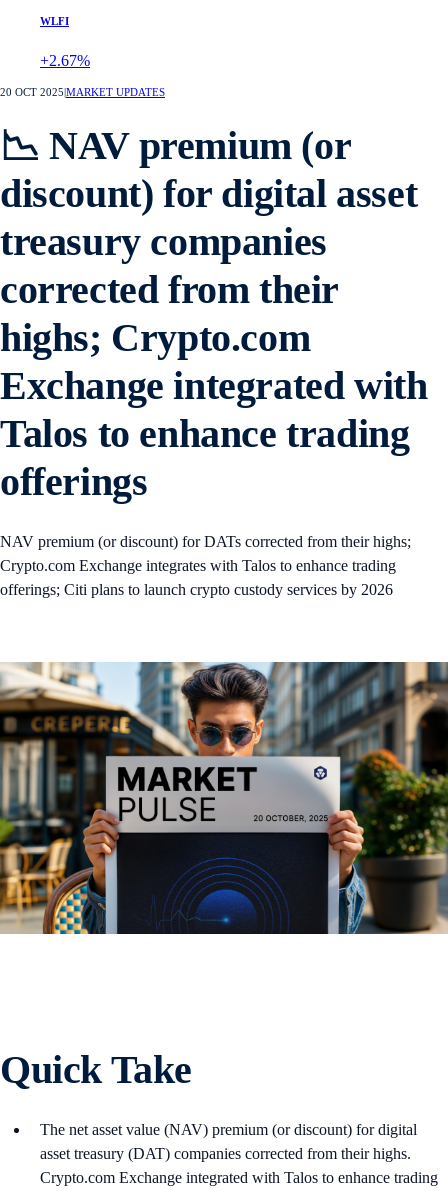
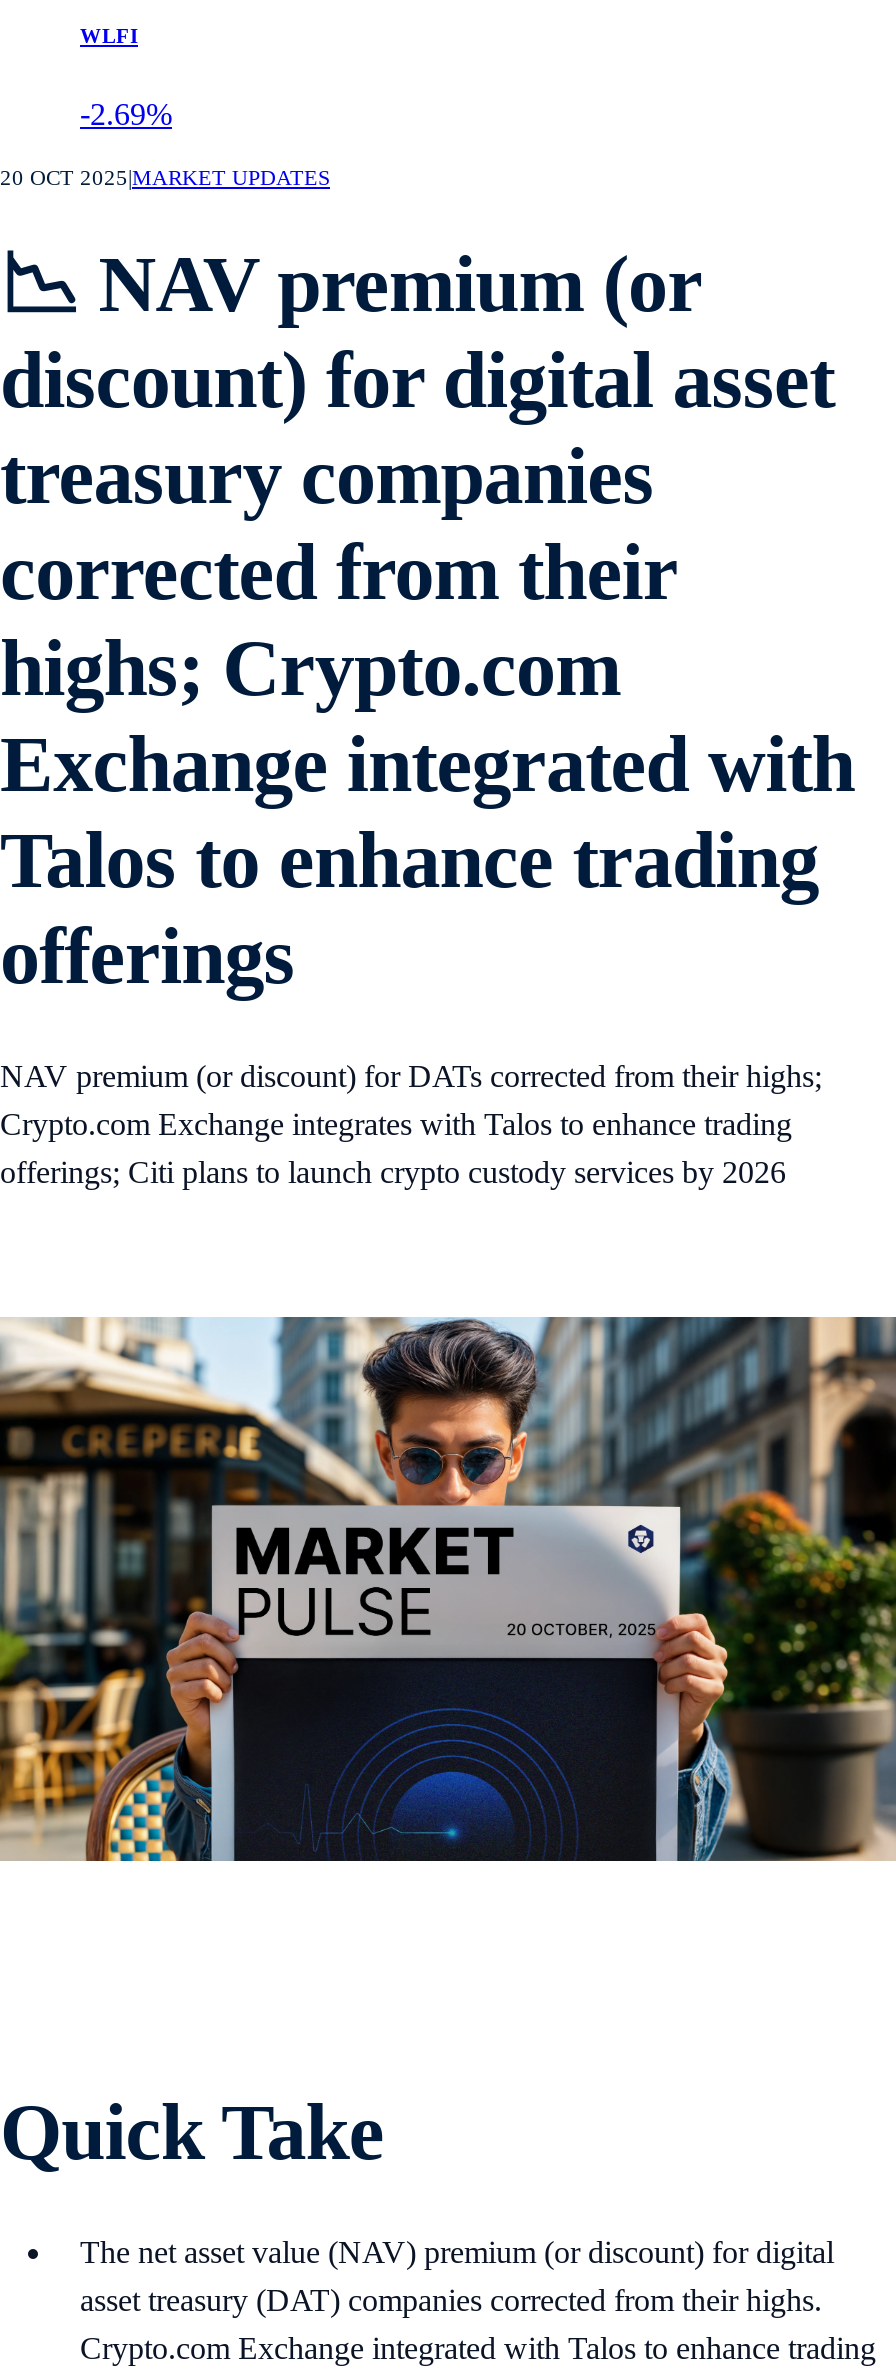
- +2.67%
+ -2.69%
